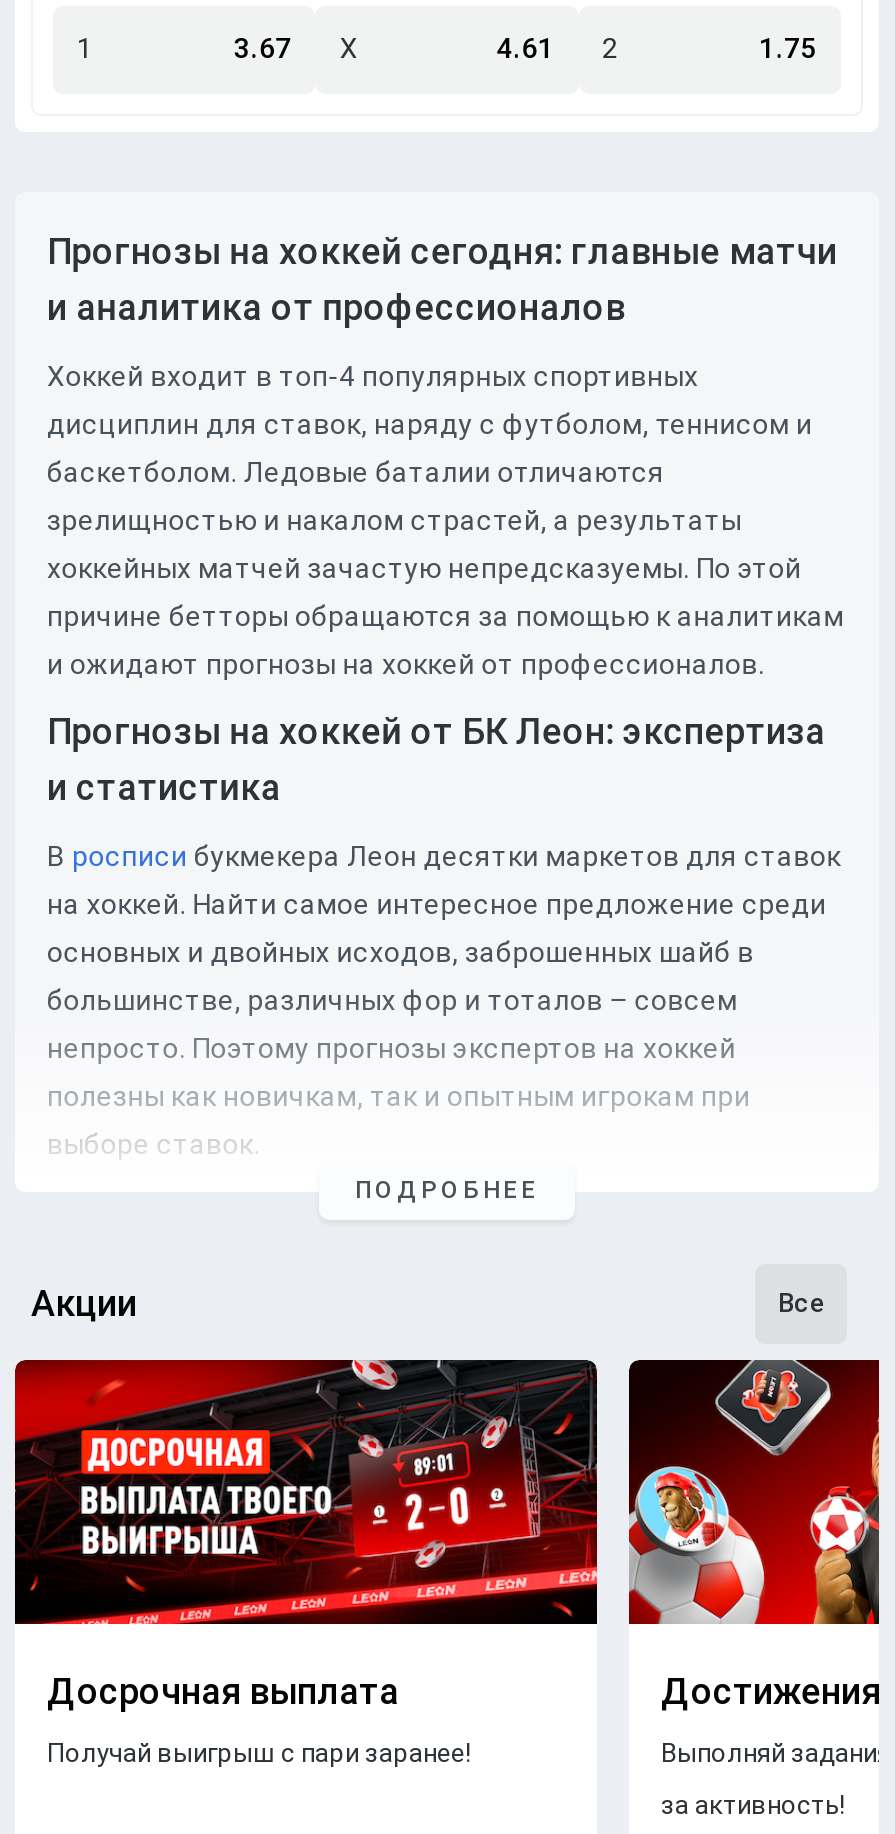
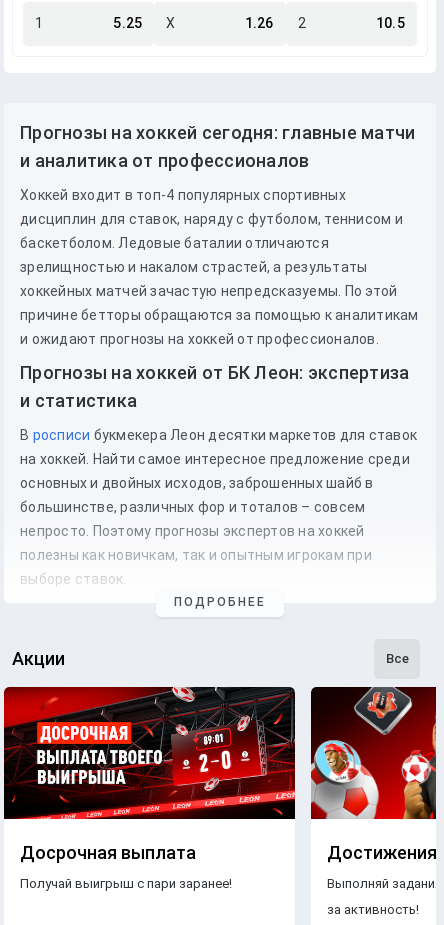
- 3.67 X
+ 5.25 X

- 4.61 2
+ 1.26 2

- 1.75
+ 10.5
